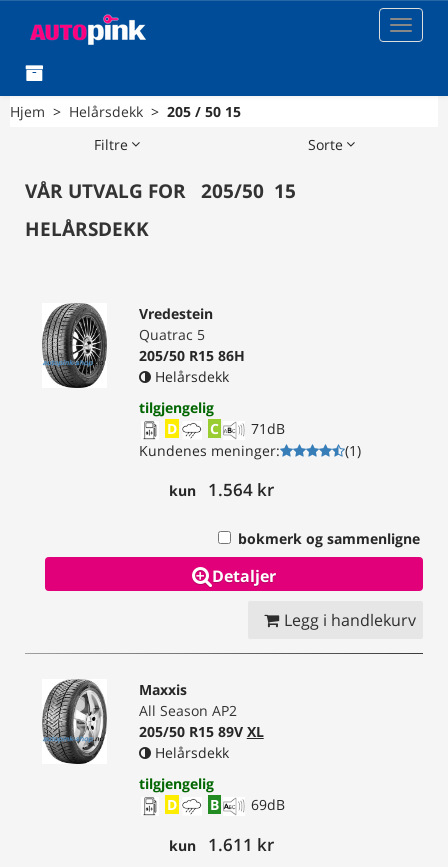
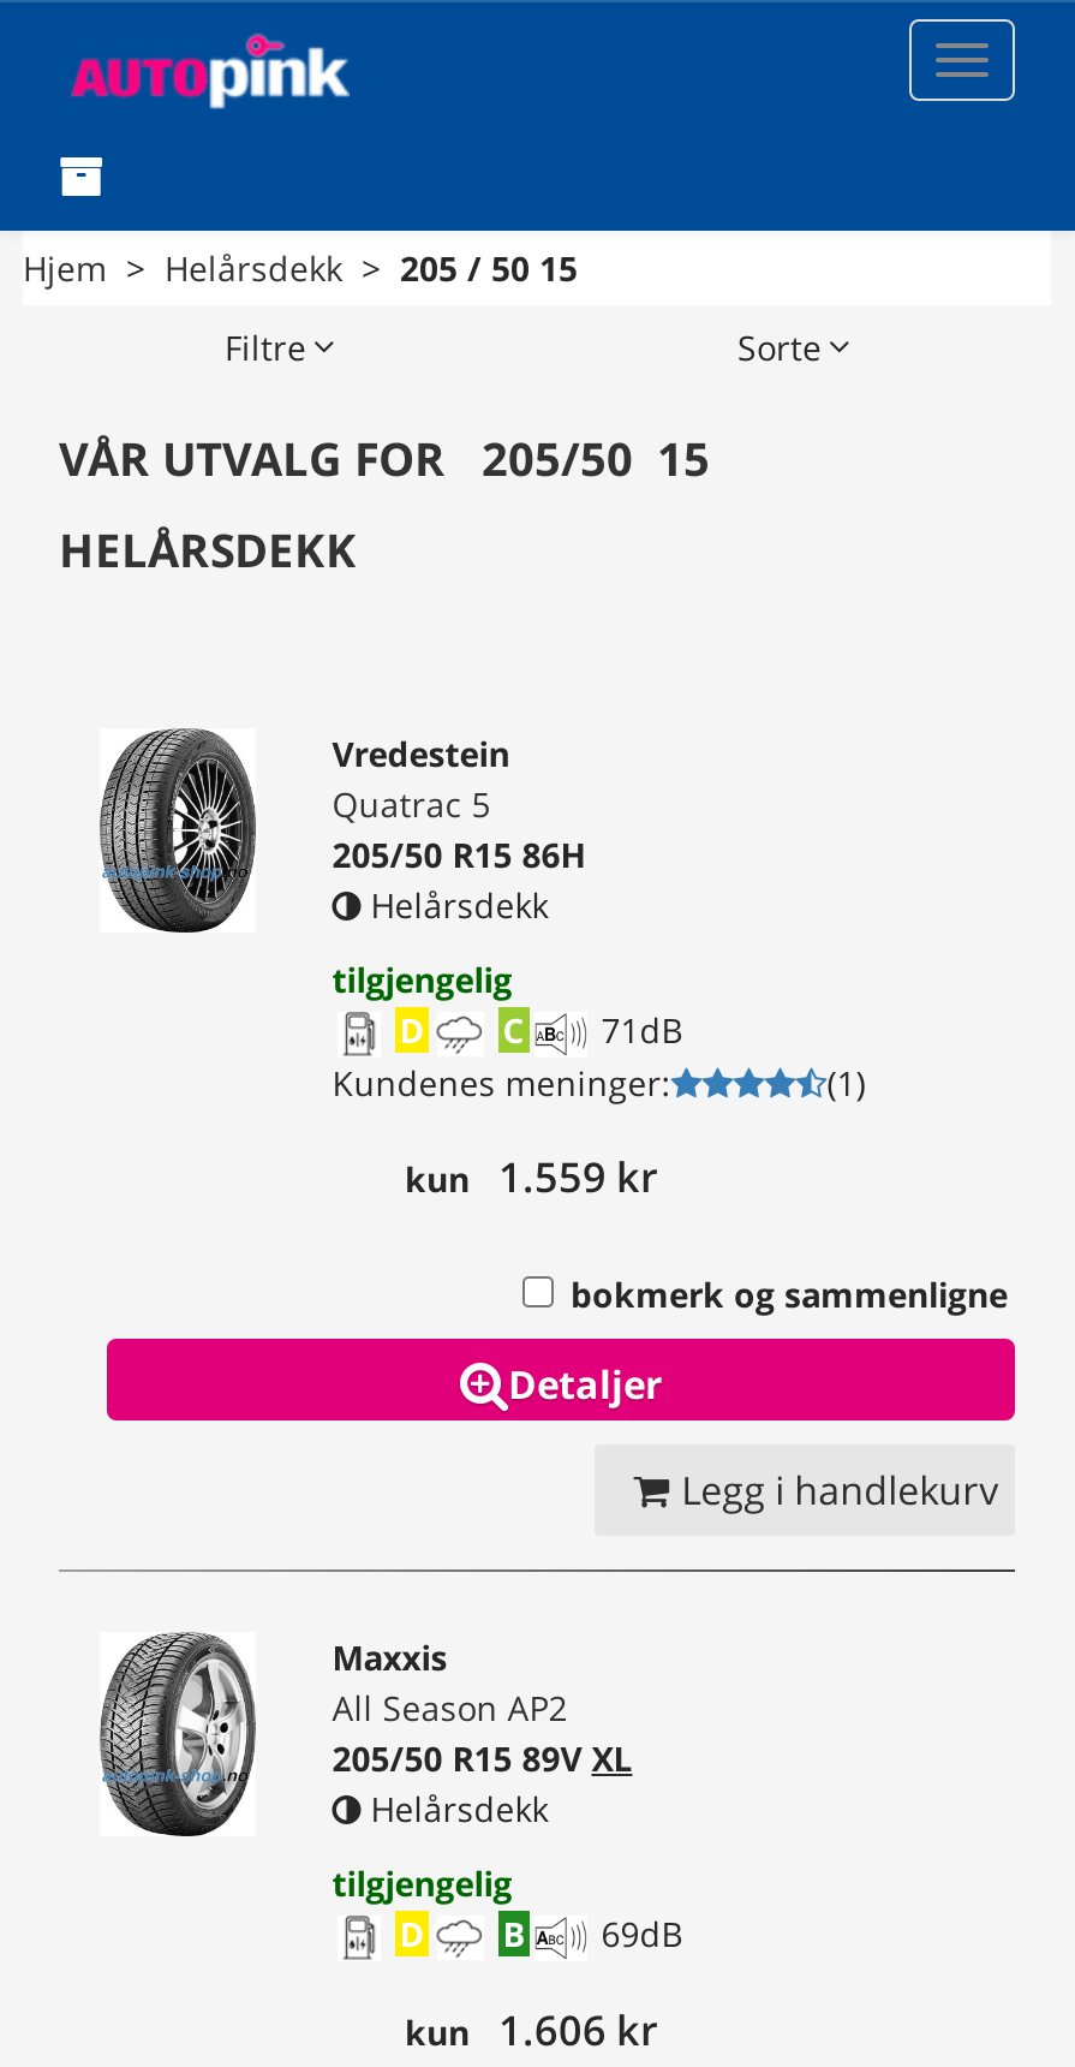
- kun 1.564 kr
+ kun 1.559 kr

- kun 1.611 kr
+ kun 1.606 kr
